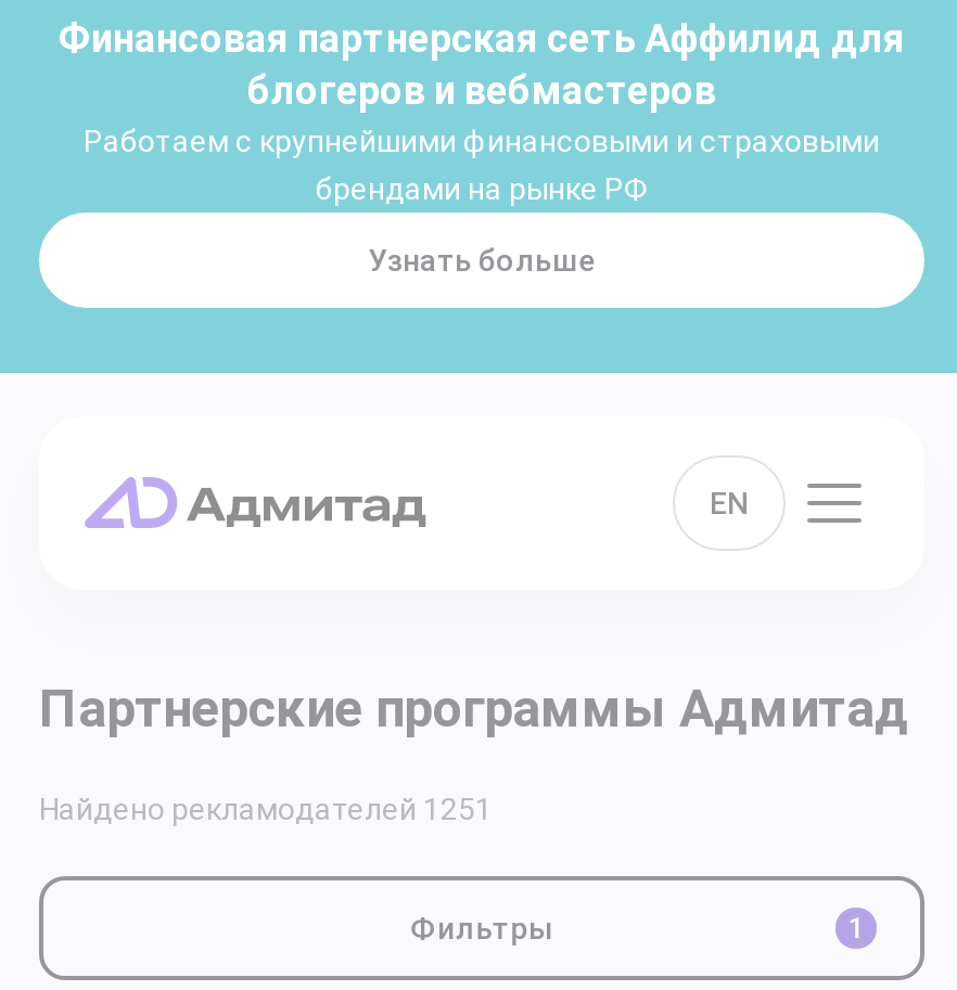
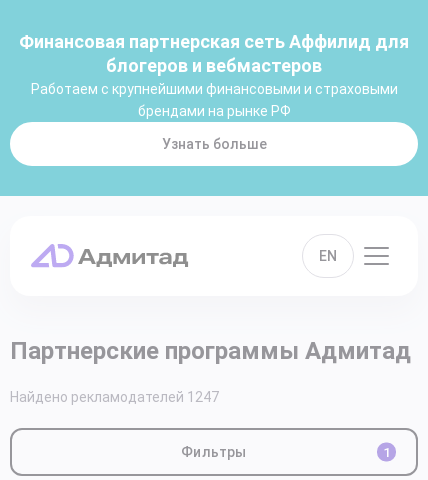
- Найдено рекламодателей 1251
+ Найдено рекламодателей 1247
